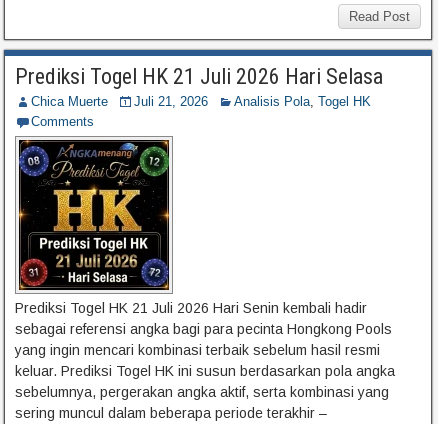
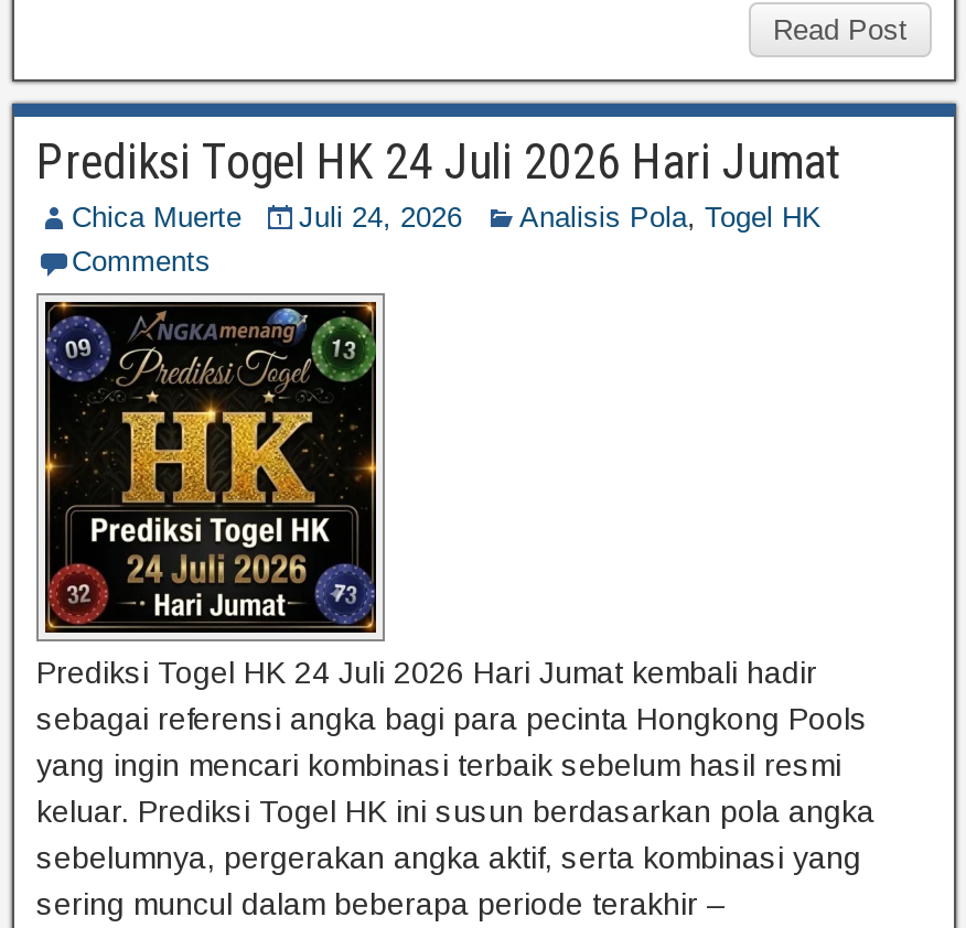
- Prediksi Togel HK 21 Juli 2026 Hari Selasa
+ Prediksi Togel HK 24 Juli 2026 Hari Jumat

- Chica Muerte Juli 21, 2026 Analisis Pola, Togel HK
+ Chica Muerte Juli 24, 2026 Analisis Pola, Togel HK

- Prediksi Togel HK 21 Juli 2026 Hari Senin kembali hadir
+ Prediksi Togel HK 24 Juli 2026 Hari Jumat kembali hadir
